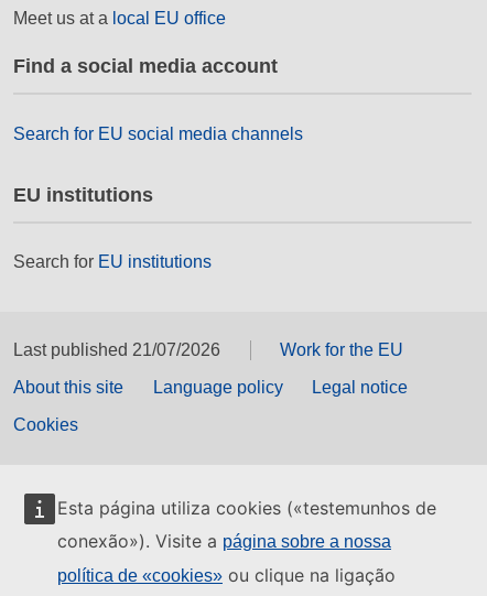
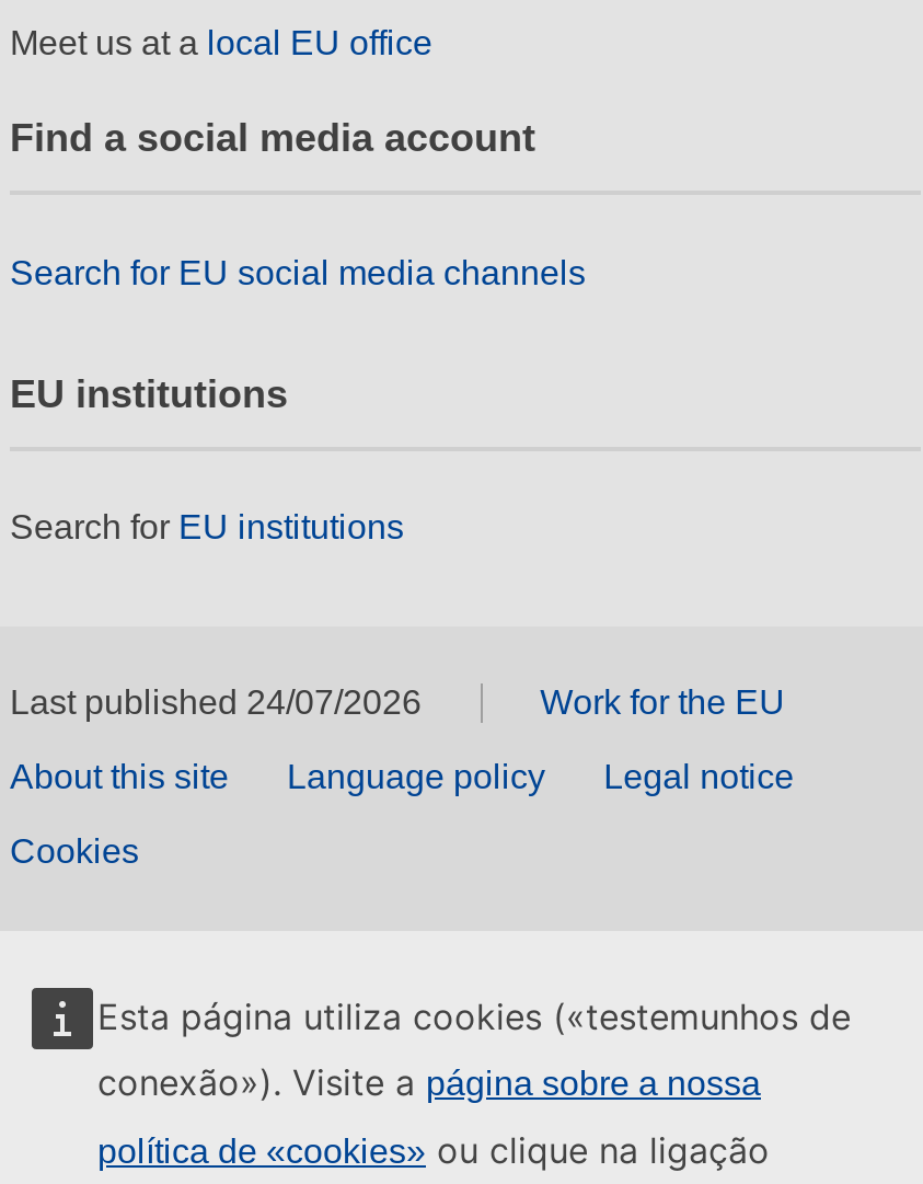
- Last published 21/07/2026
+ Last published 24/07/2026
